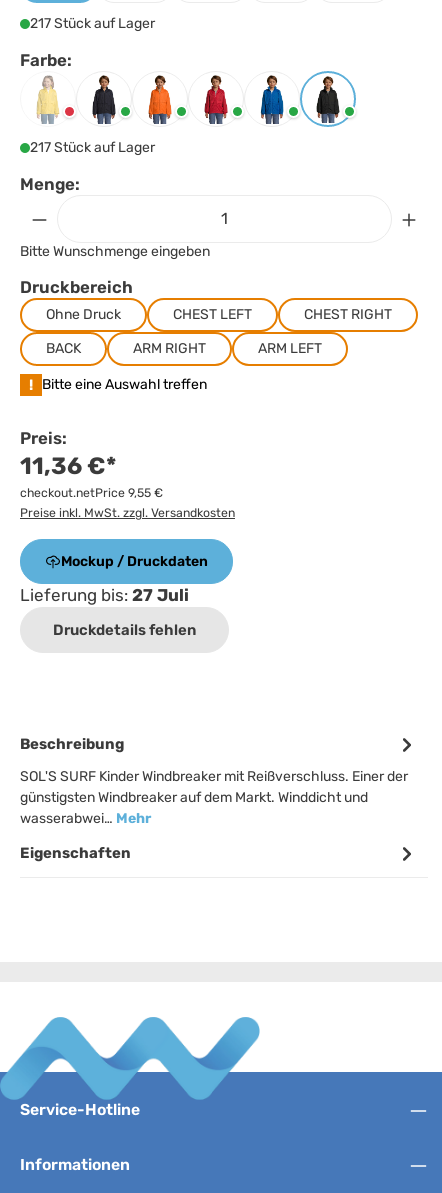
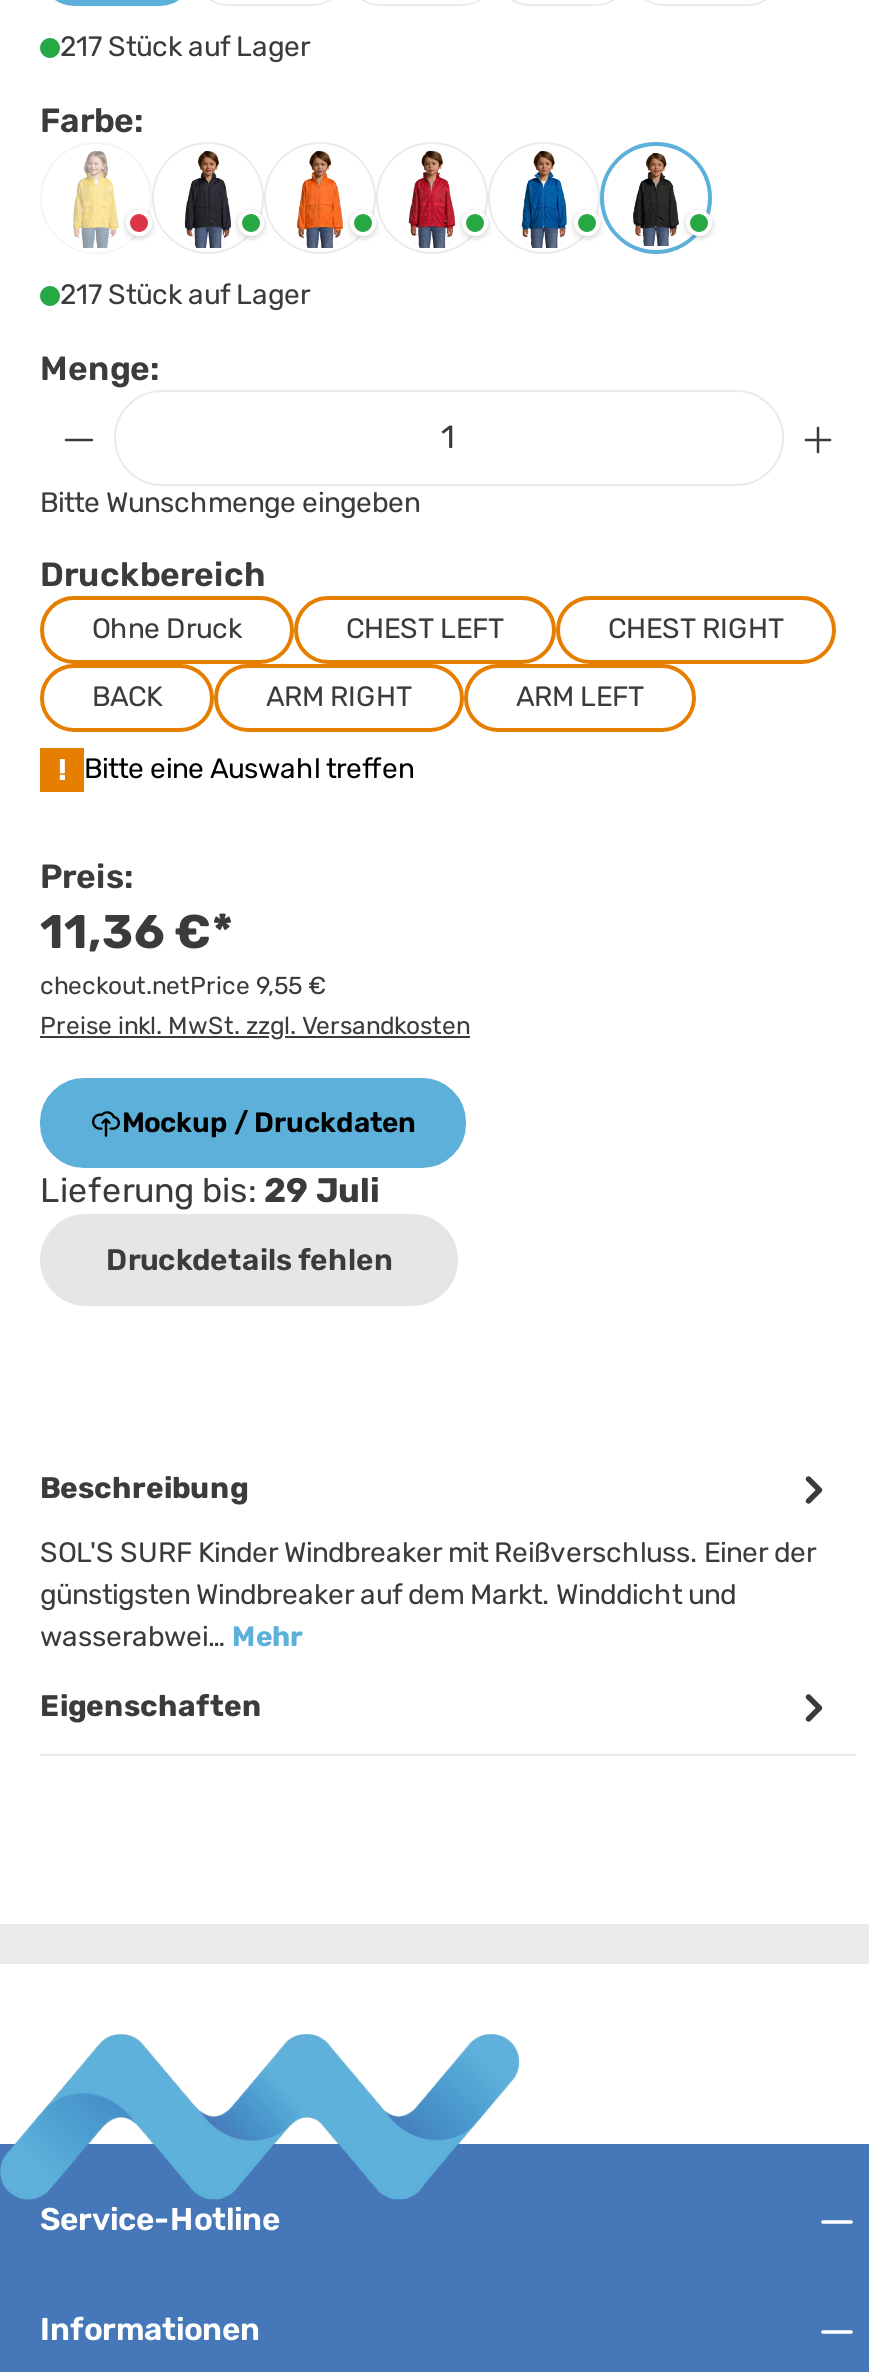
- Lieferung bis: 27 Juli
+ Lieferung bis: 29 Juli
